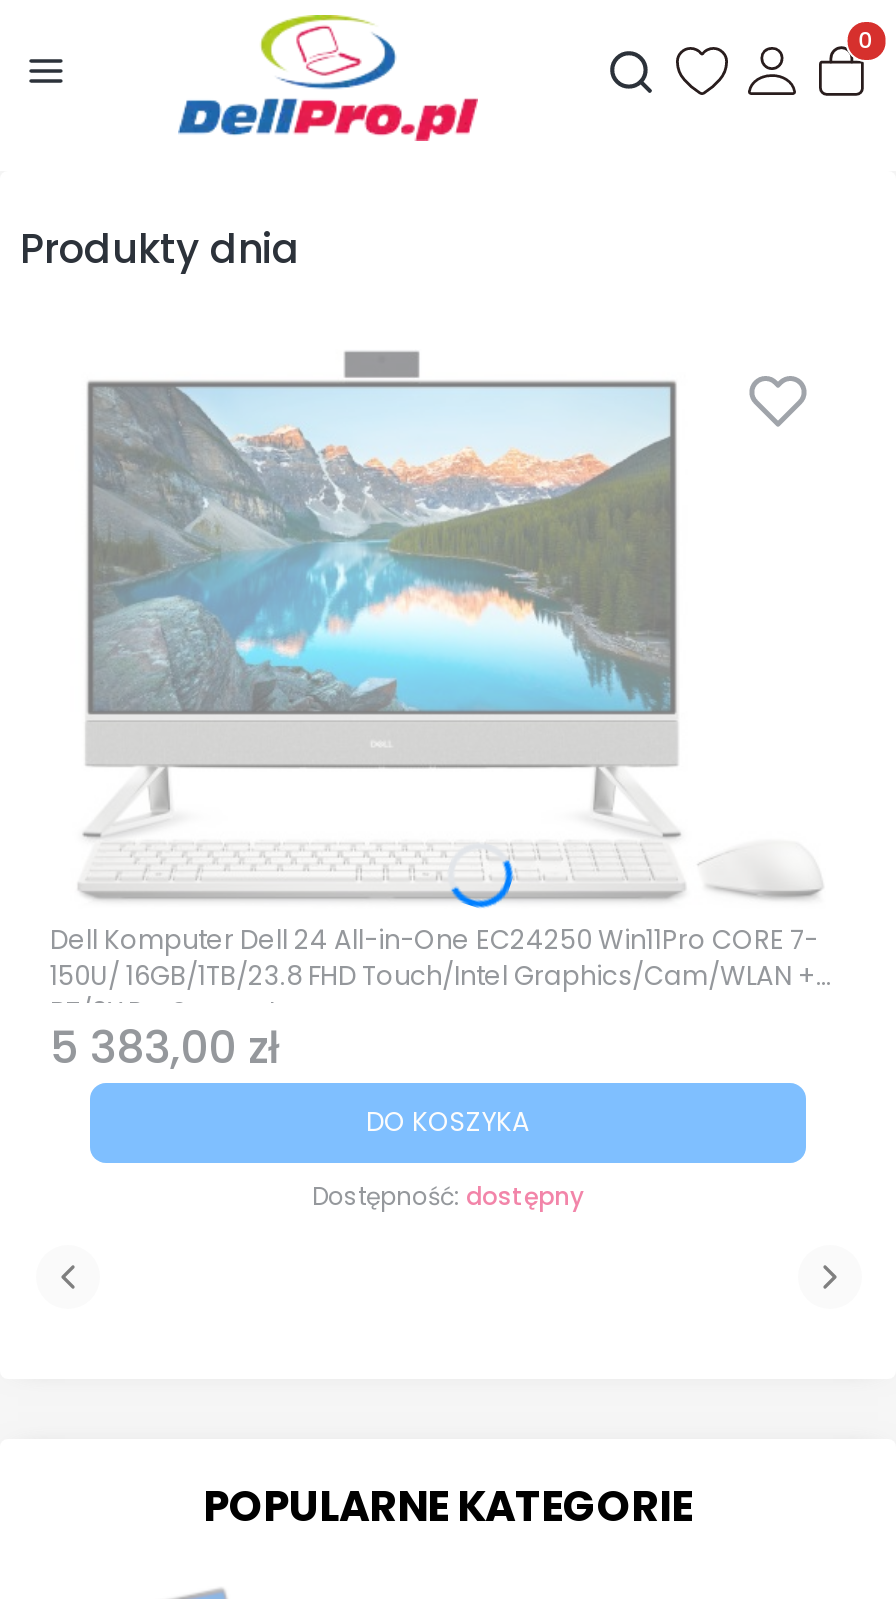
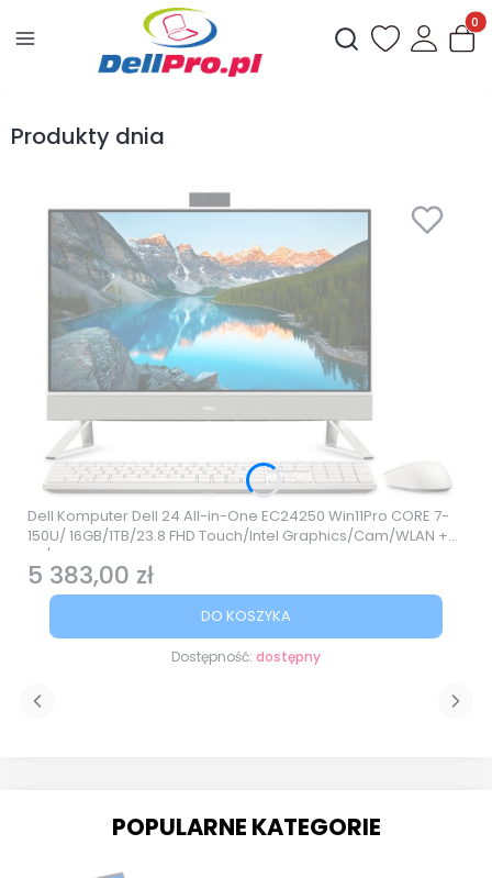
- [image]
+ [image]
